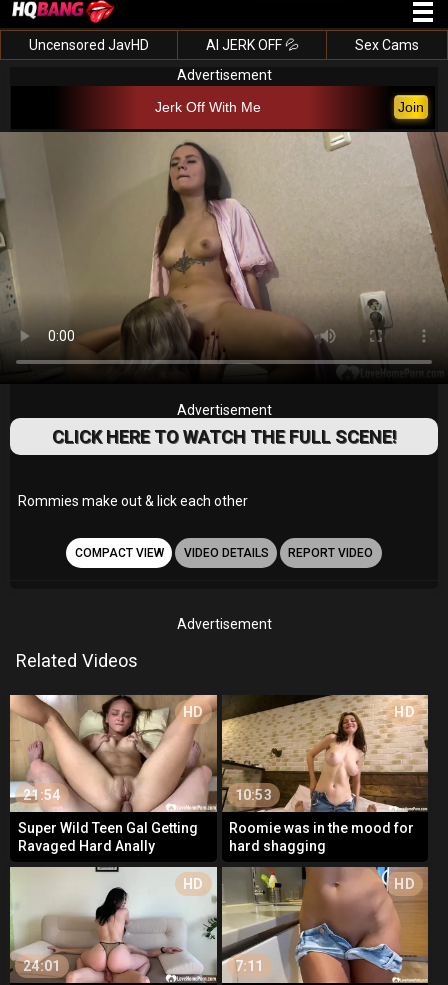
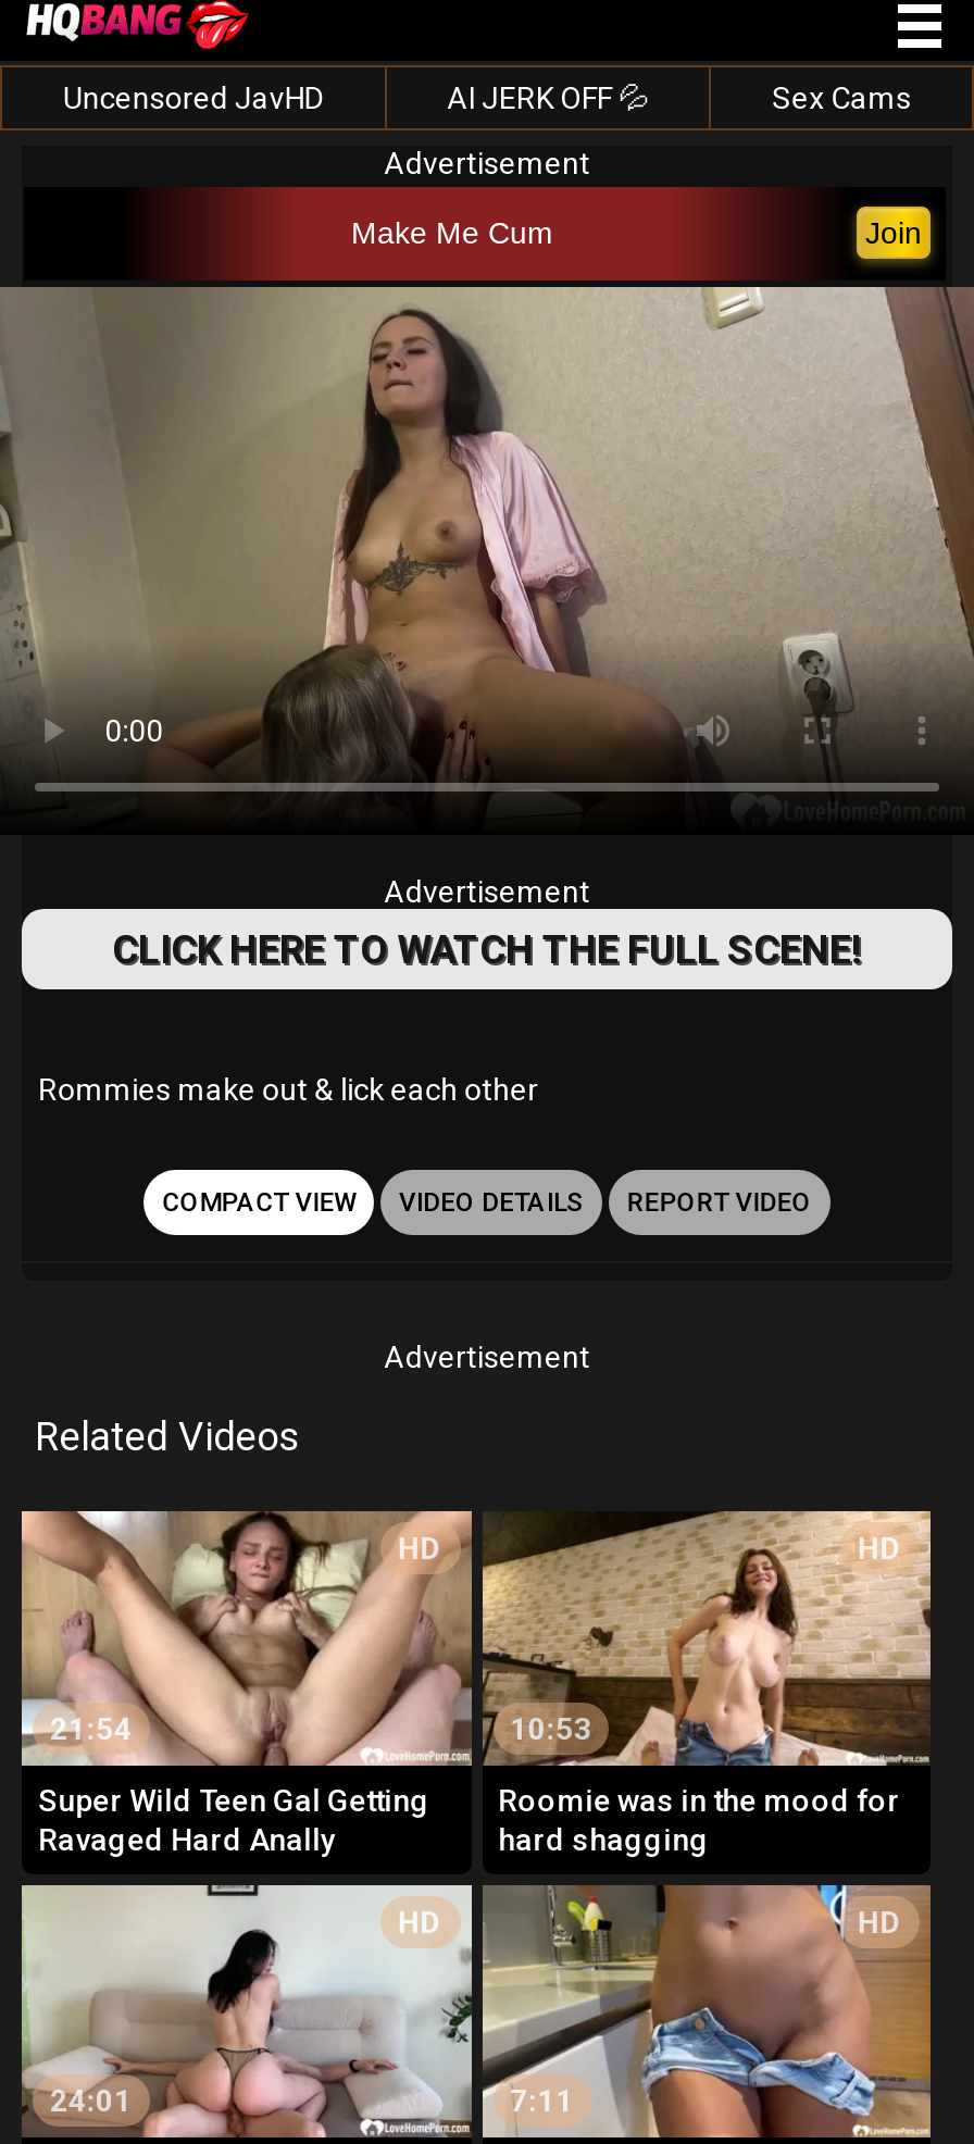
- Jerk Off With Me
+ Make Me Cum
